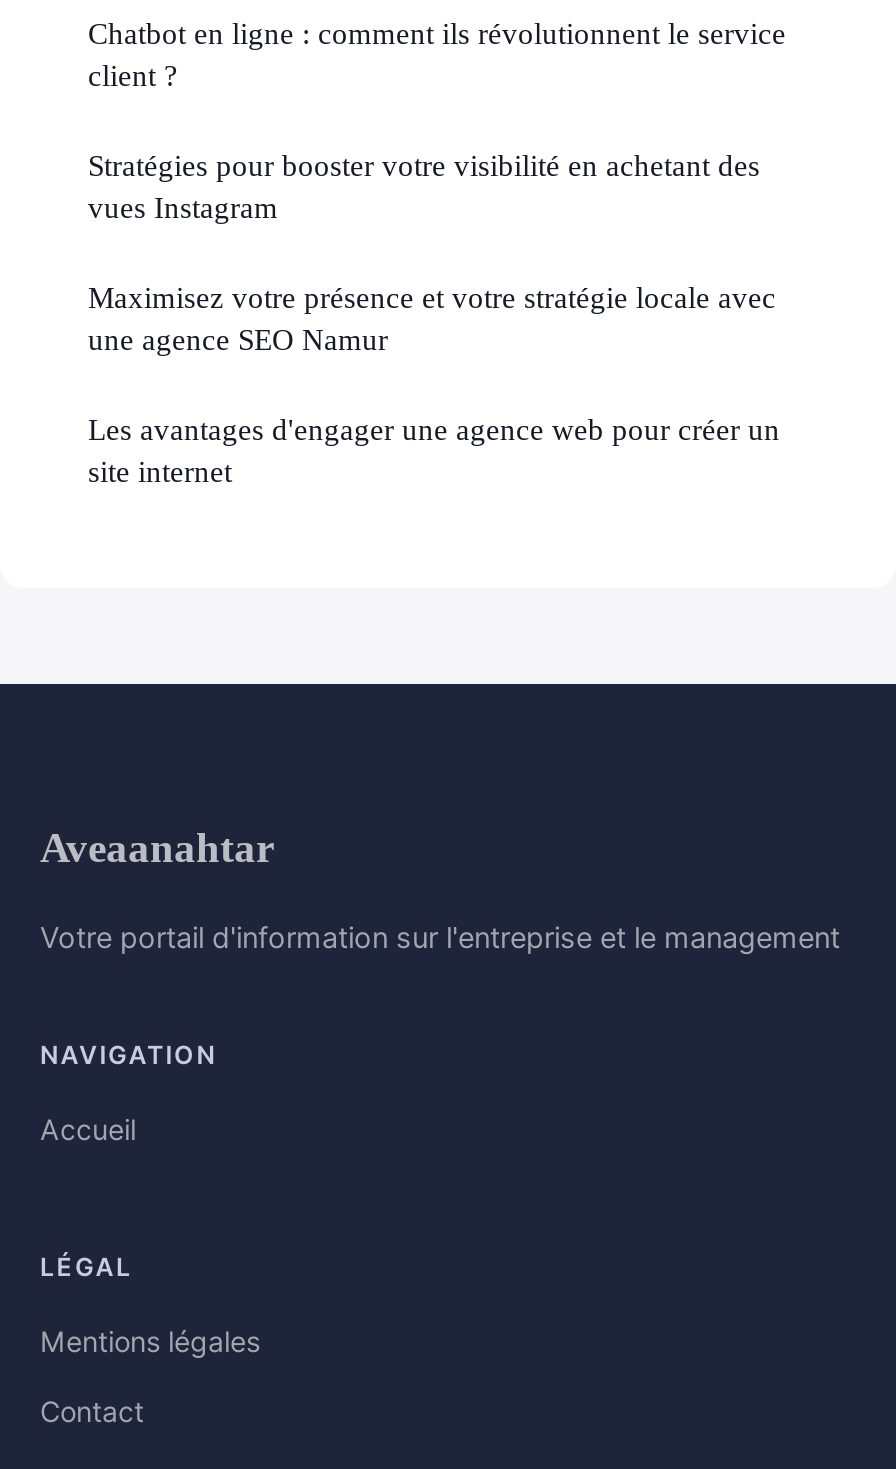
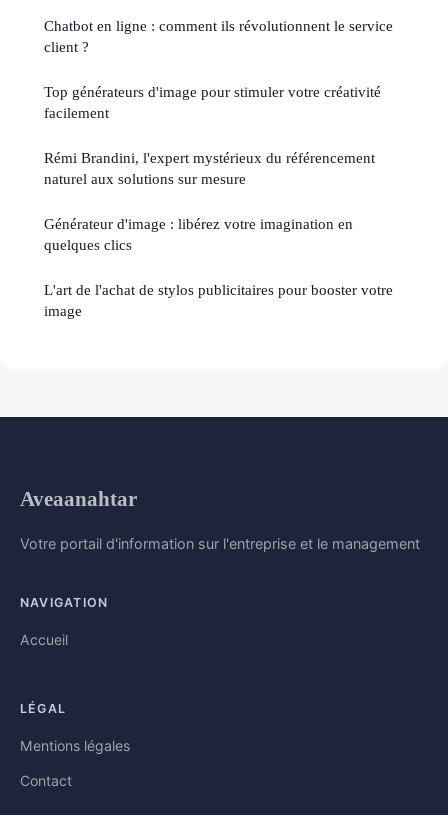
- Stratégies pour booster votre visibilité en achetant des
- vues Instagram
- Maximisez votre présence et votre stratégie locale avec
- une agence SEO Namur
- Les avantages d'engager une agence web pour créer un
- site internet
+ Top générateurs d'image pour stimuler votre créativité
+ facilement
+ Rémi Brandini, l'expert mystérieux du référencement
+ naturel aux solutions sur mesure
+ Générateur d'image : libérez votre imagination en
+ quelques clics
+ L'art de l'achat de stylos publicitaires pour booster votre
+ image
